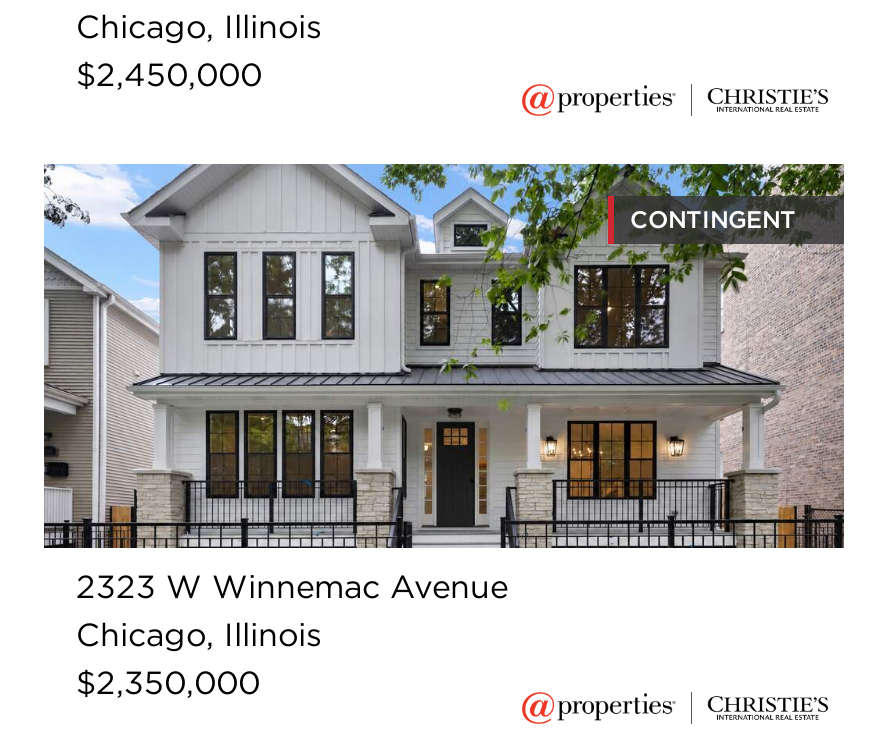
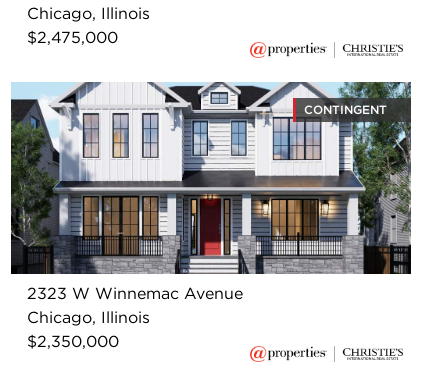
- $2,450,000
+ $2,475,000

- [image]
+ [image]
